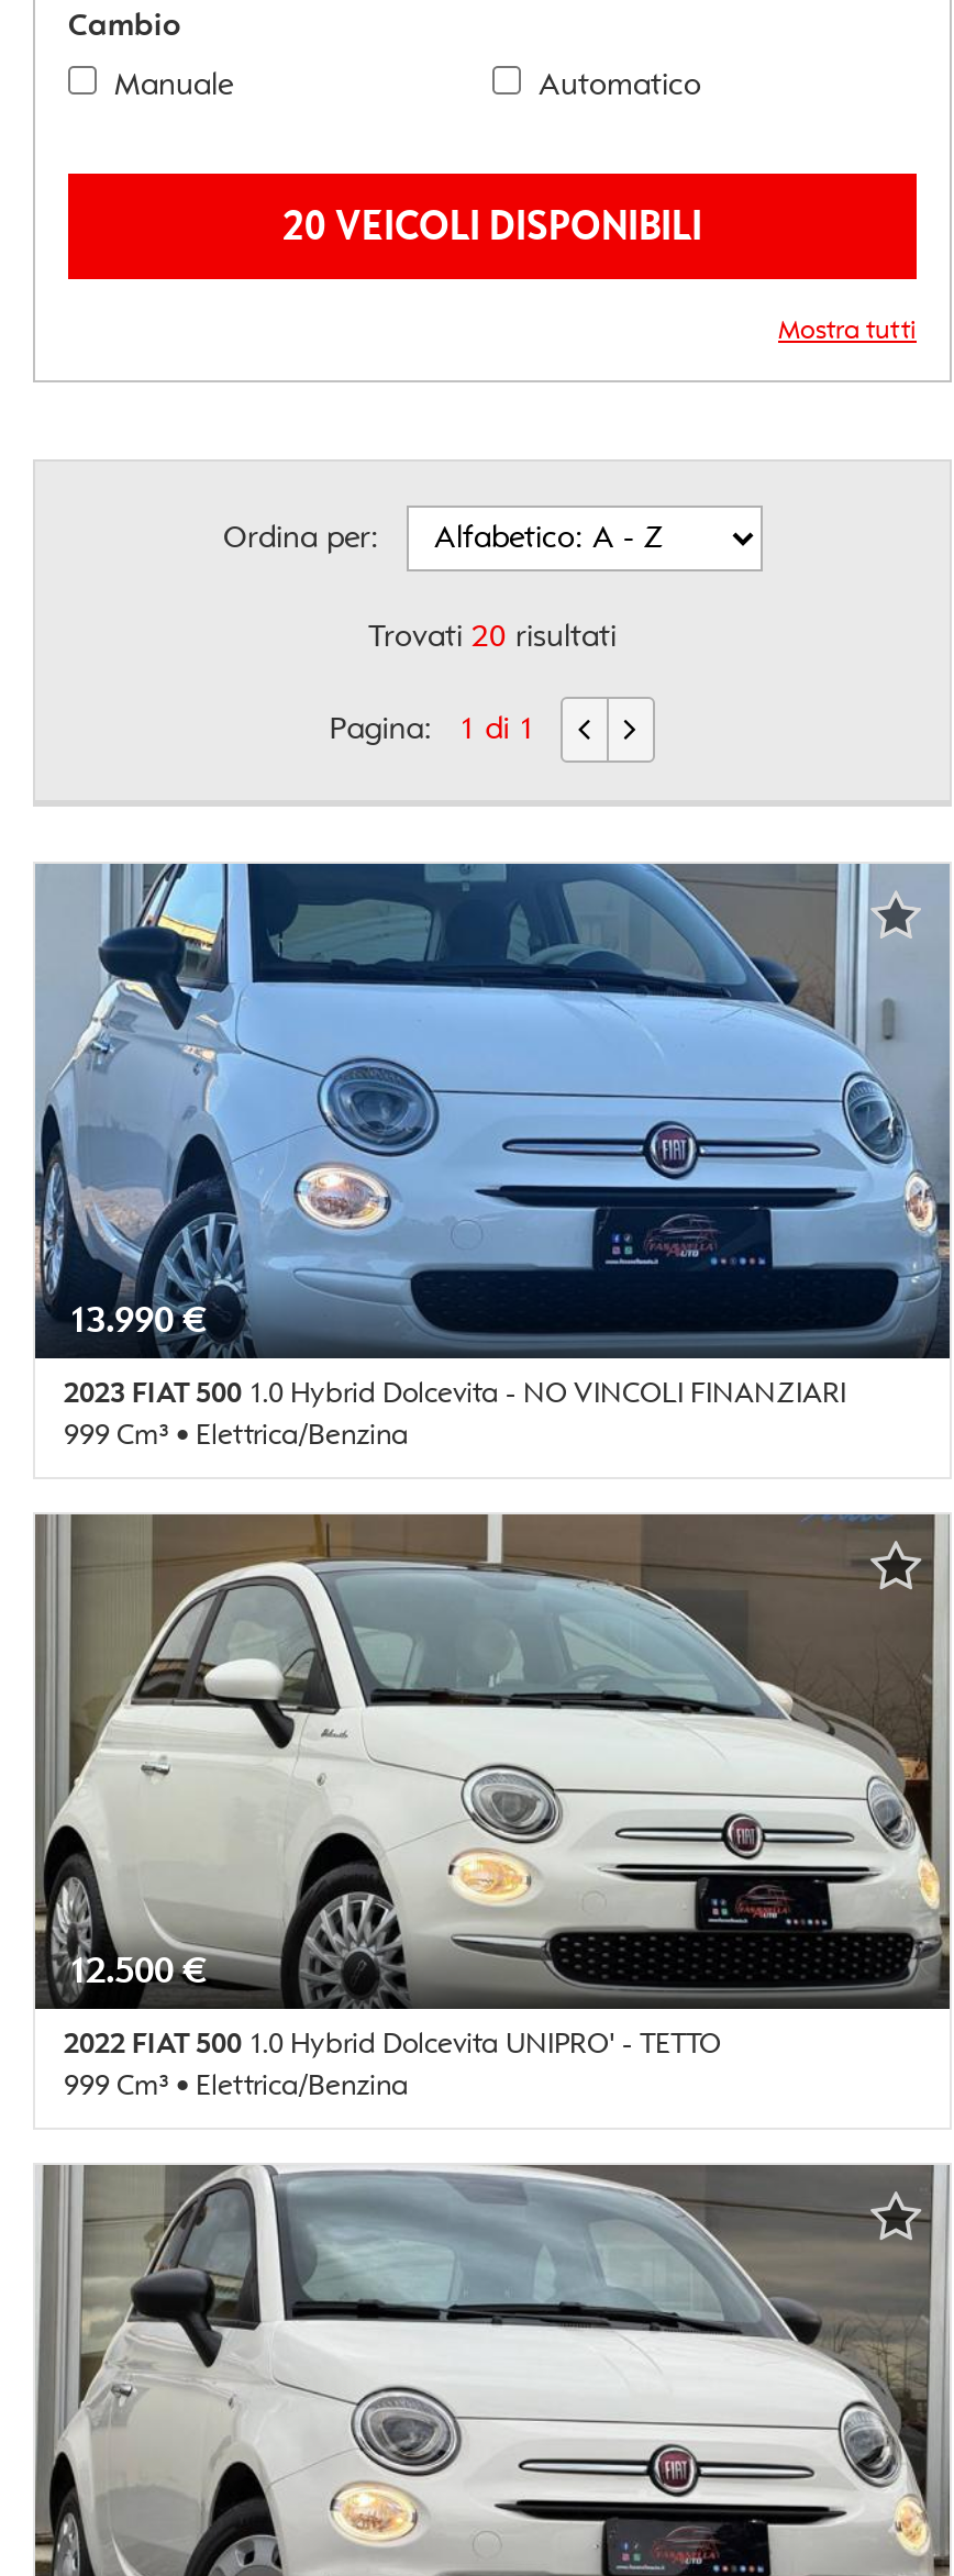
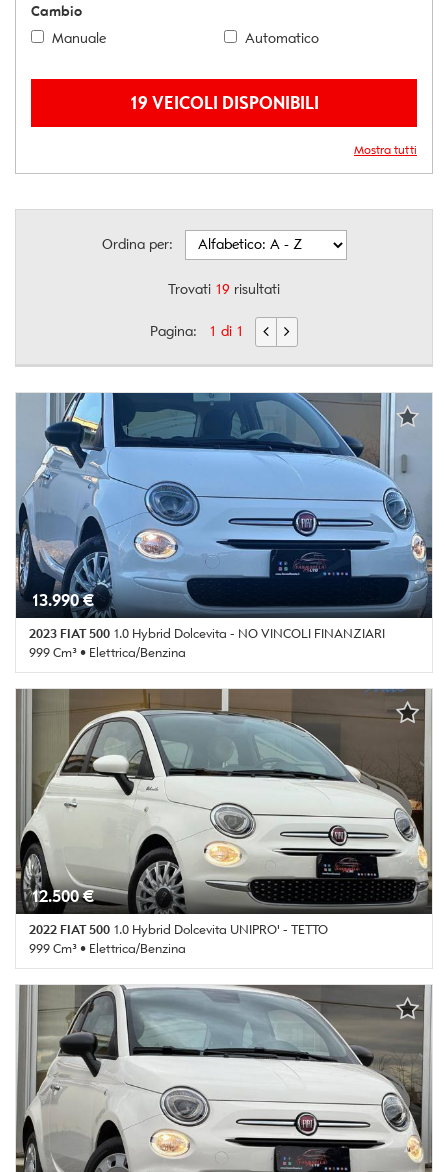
- 20 VEICOLI DISPONIBILI
+ 19 VEICOLI DISPONIBILI

- Trovati 20 risultati
+ Trovati 19 risultati
